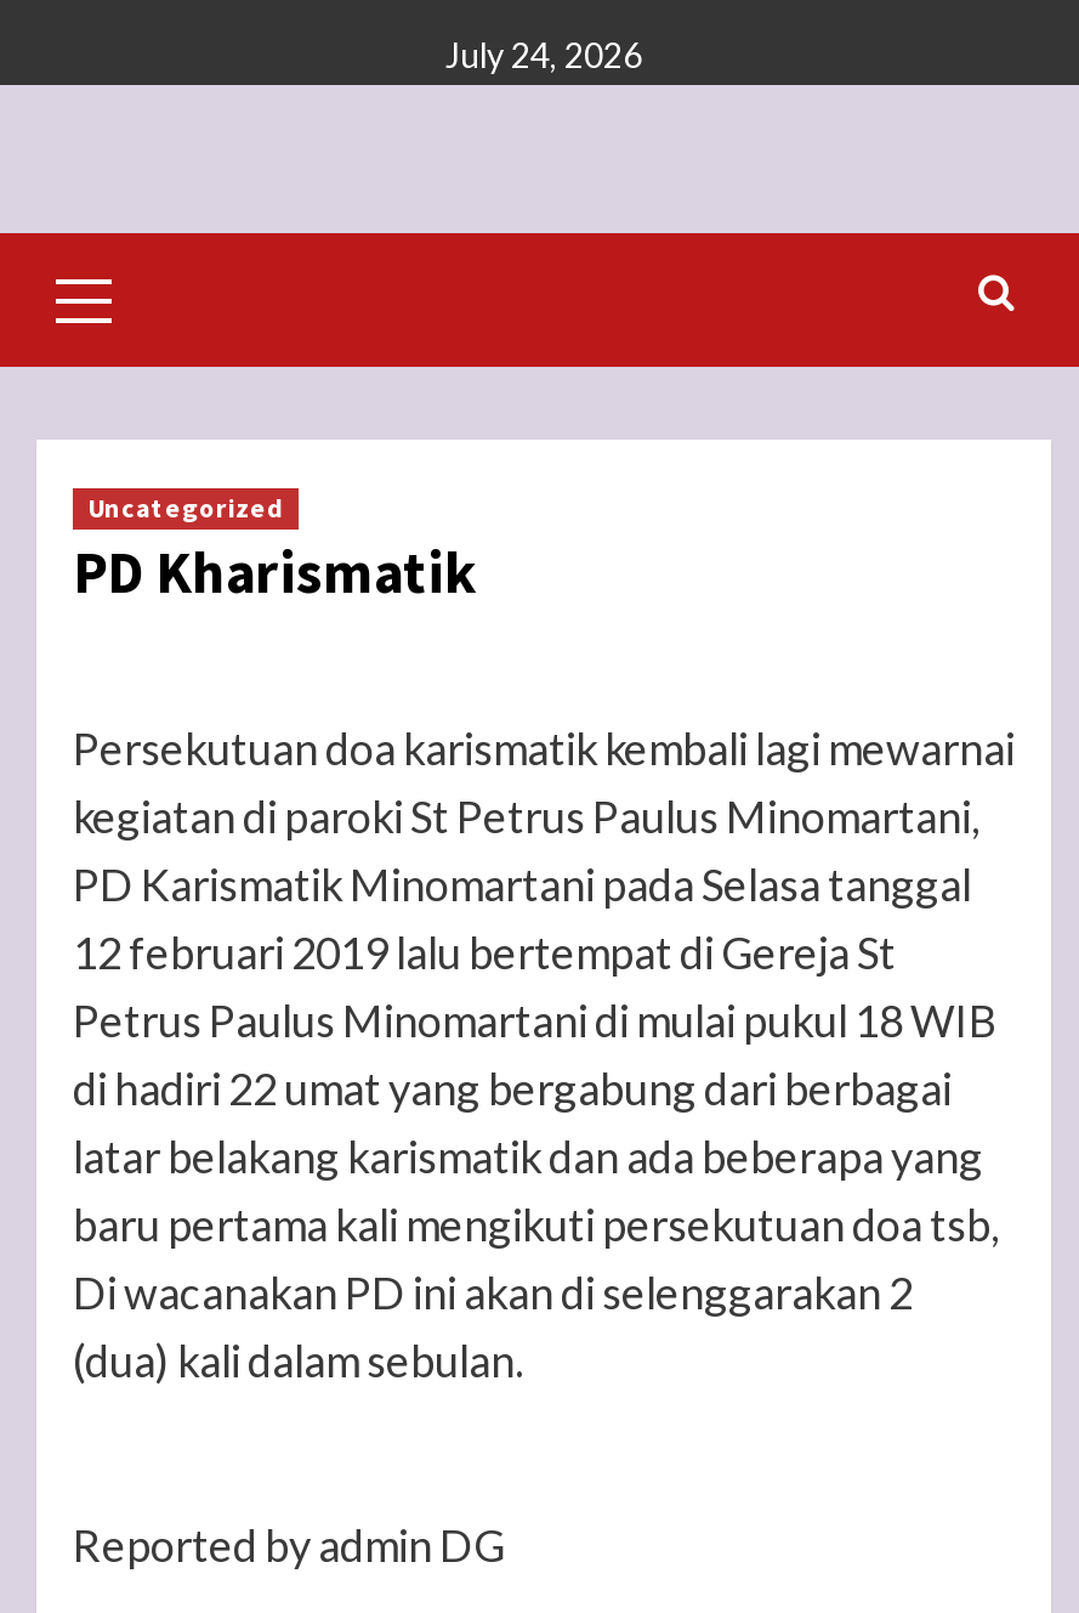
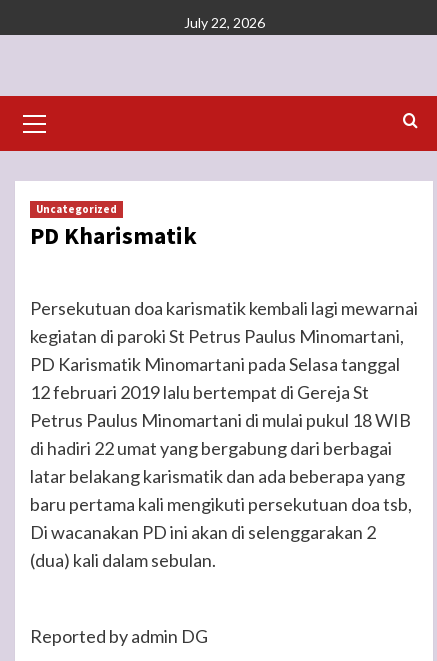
- July 24, 2026
+ July 22, 2026
